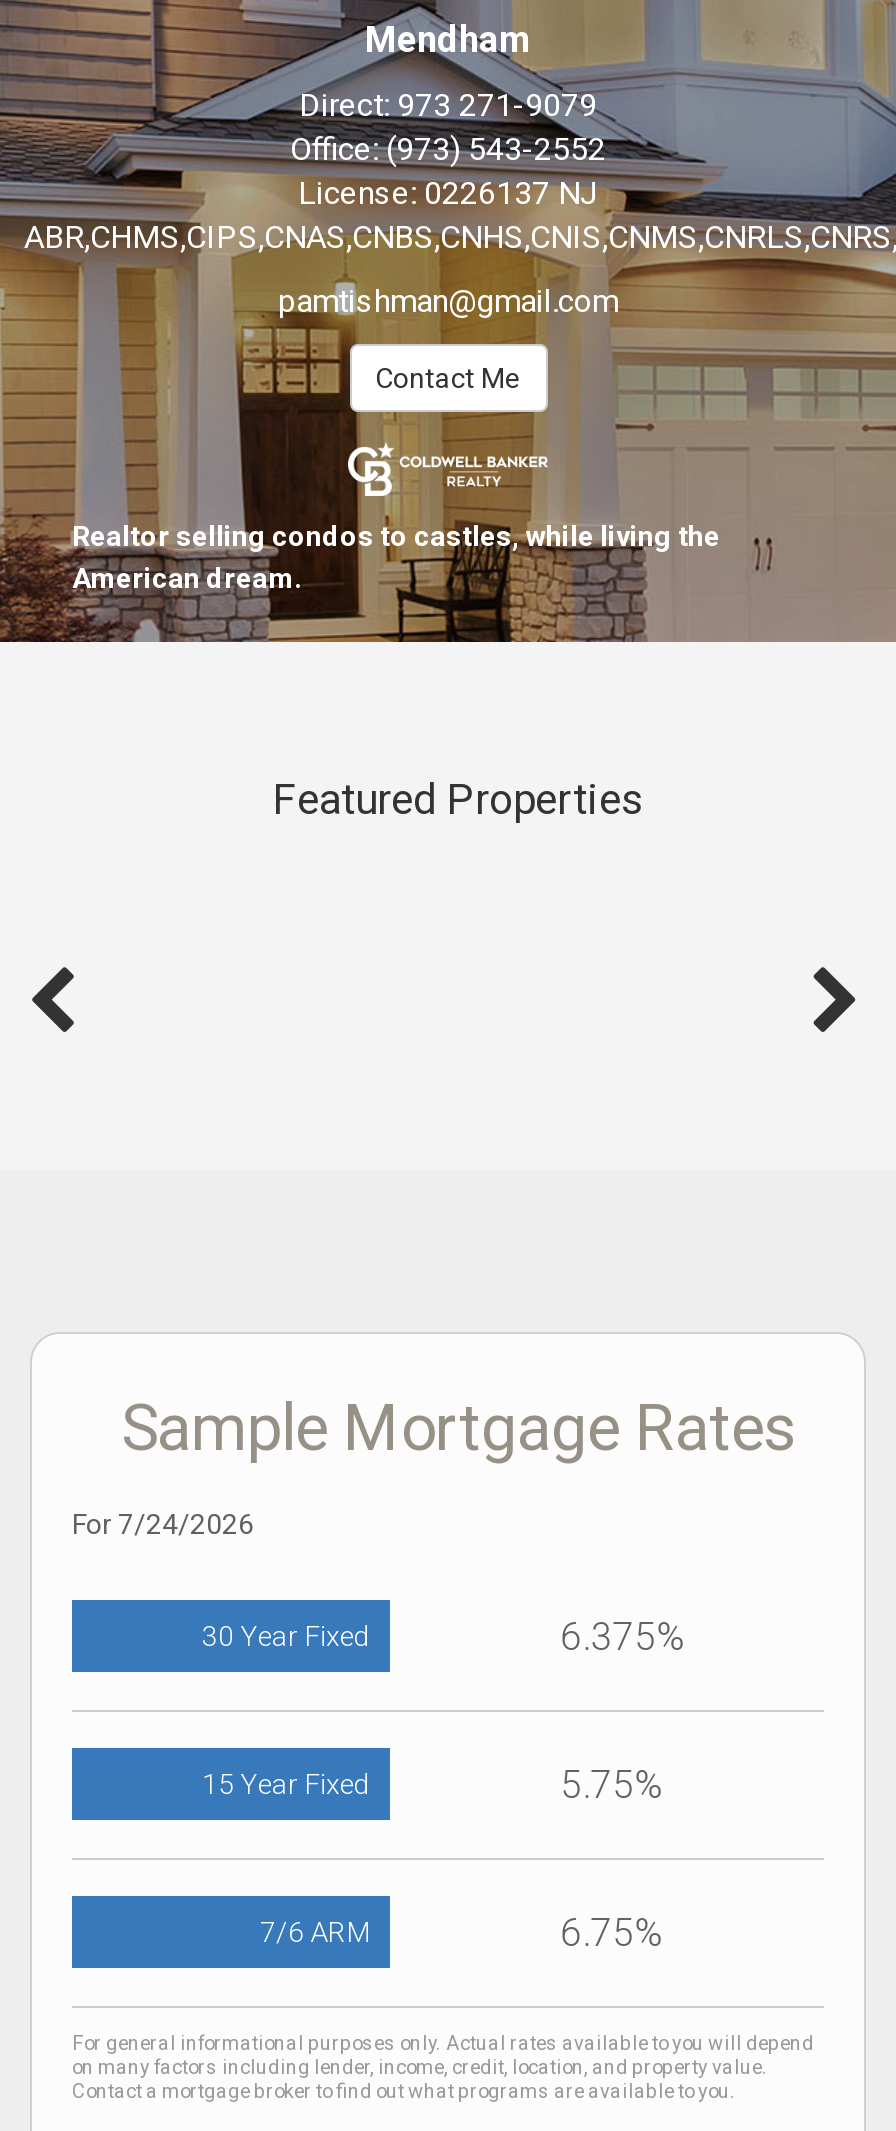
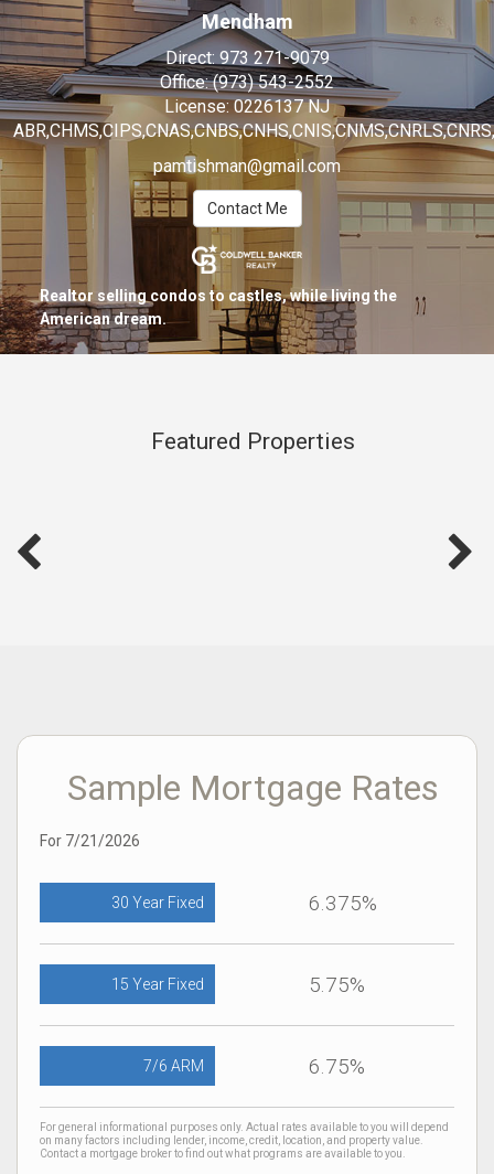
- For 7/24/2026
+ For 7/21/2026
